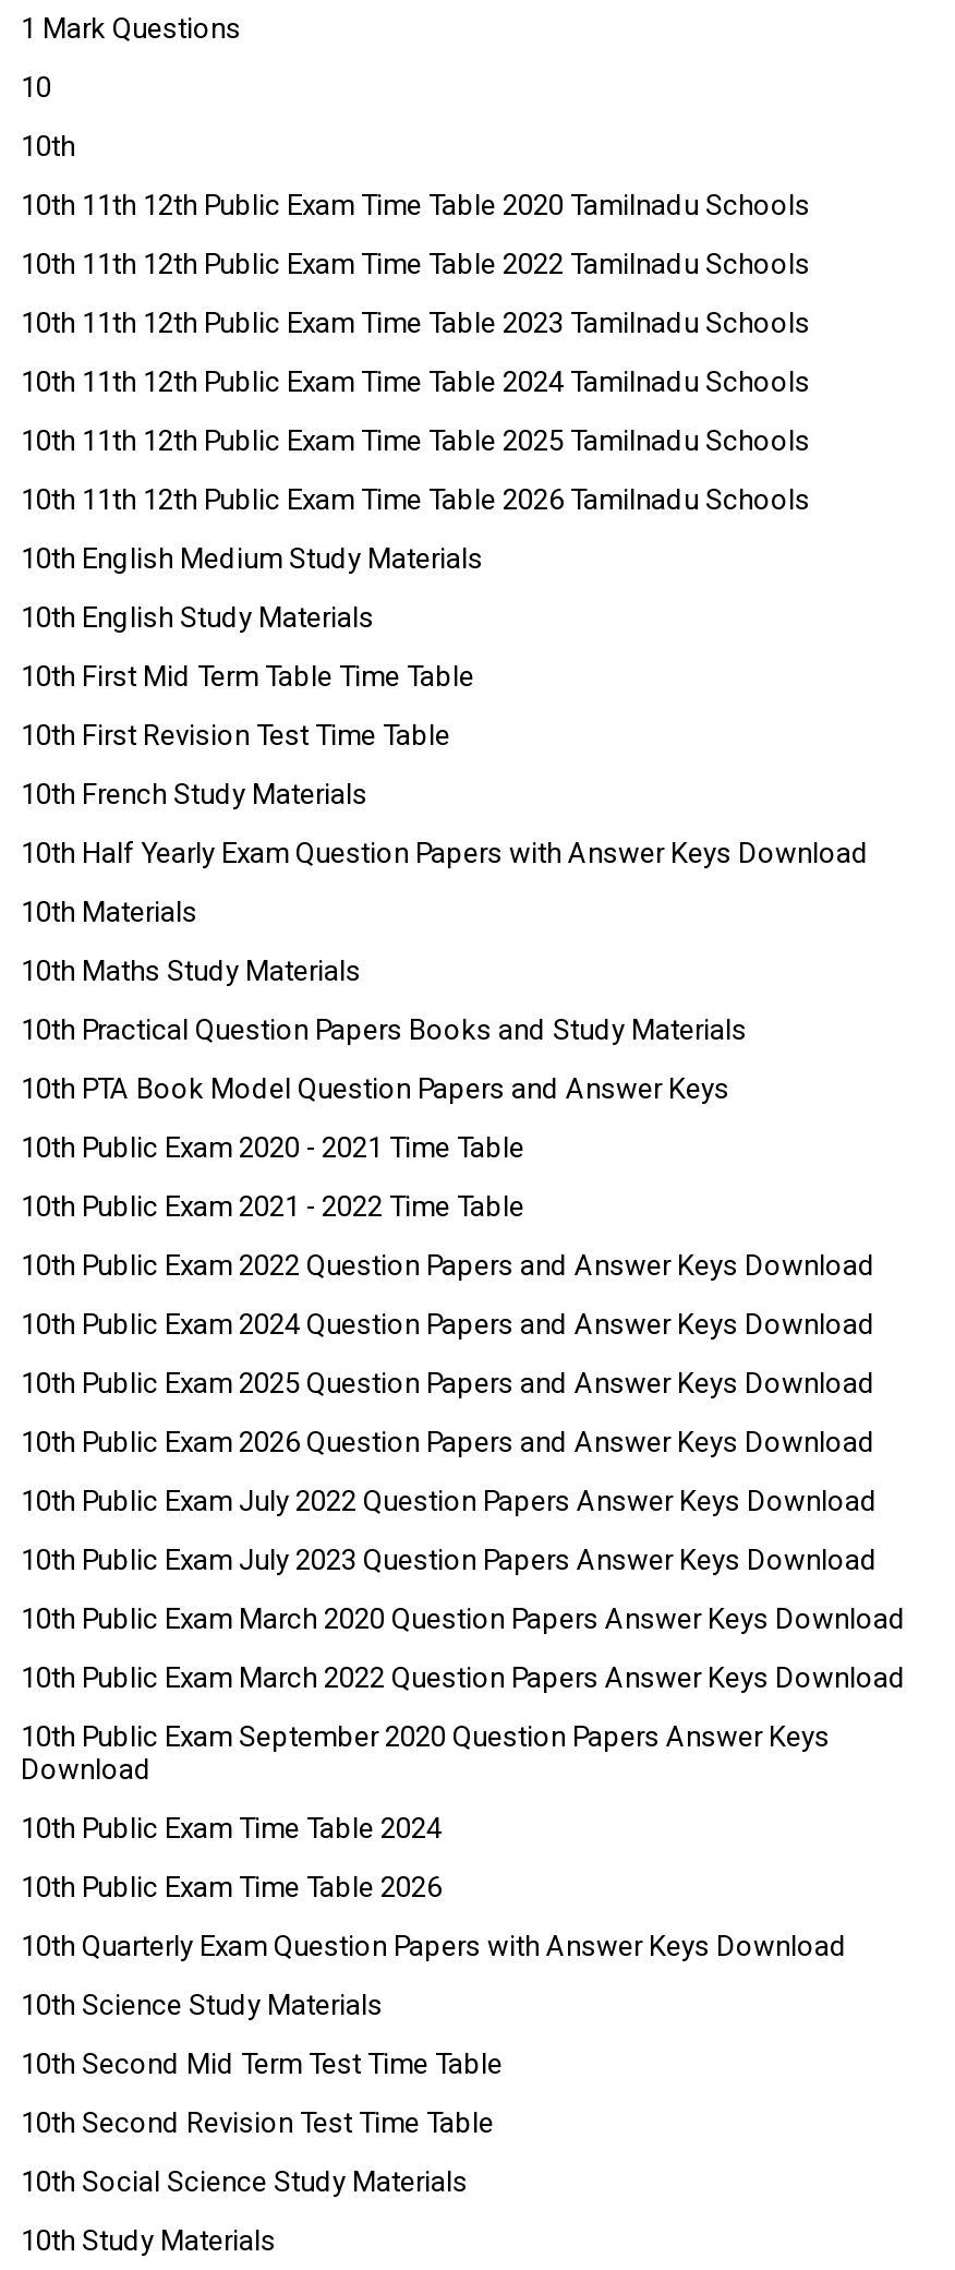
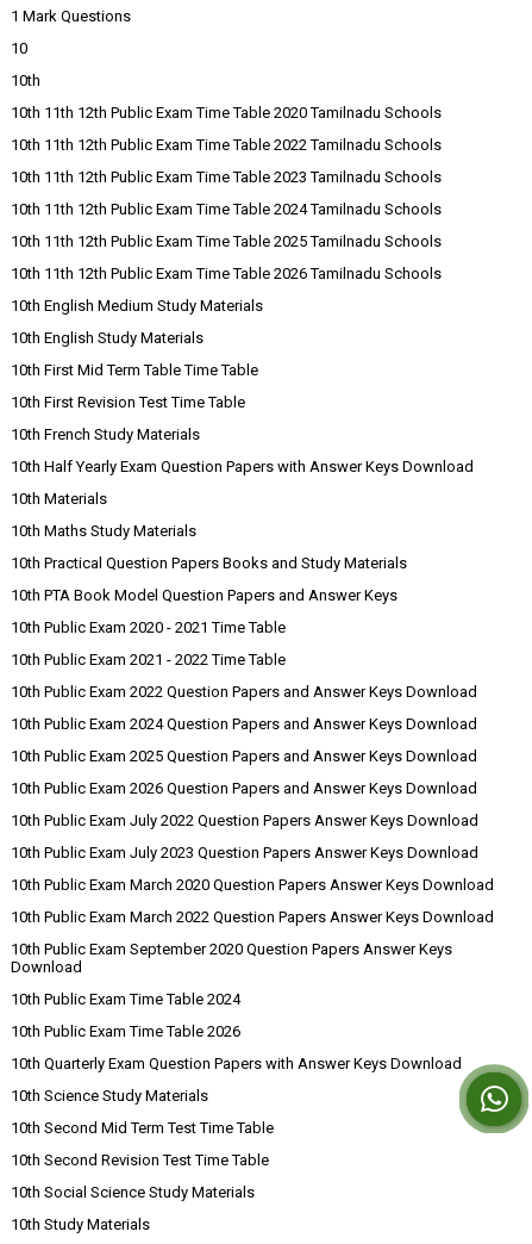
+ [image]
